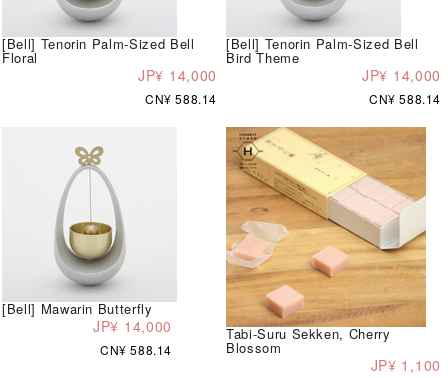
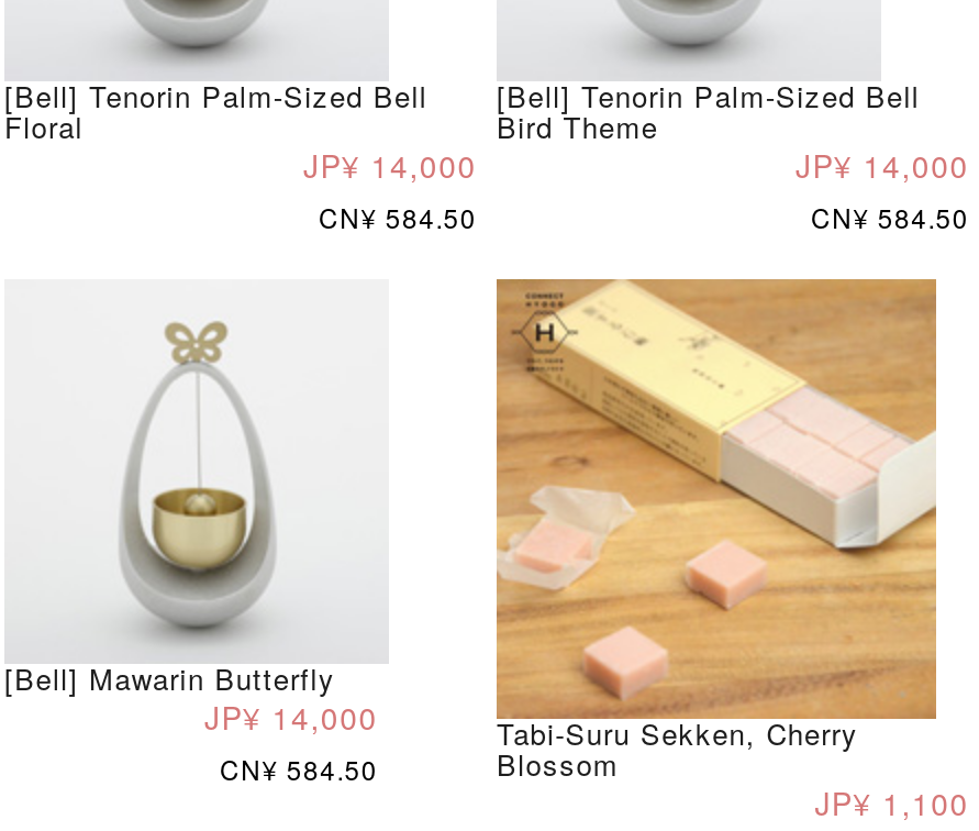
- CN¥ 588.14
+ CN¥ 584.50

- CN¥ 588.14
+ CN¥ 584.50

- CN¥ 588.14
+ CN¥ 584.50
